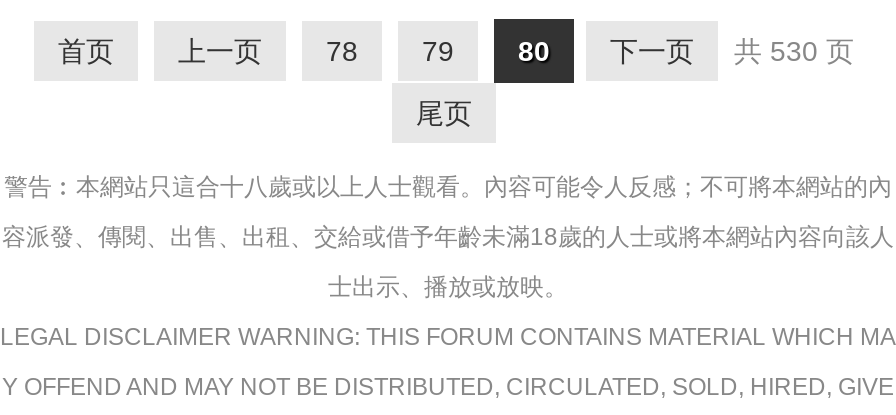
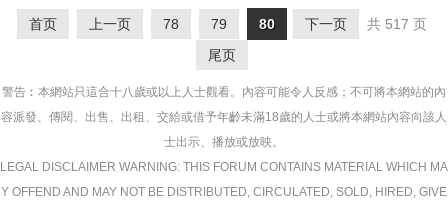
- 首页 上一页 78 79 80 下一页 共 530 页
+ 首页 上一页 78 79 80 下一页 共 517 页
